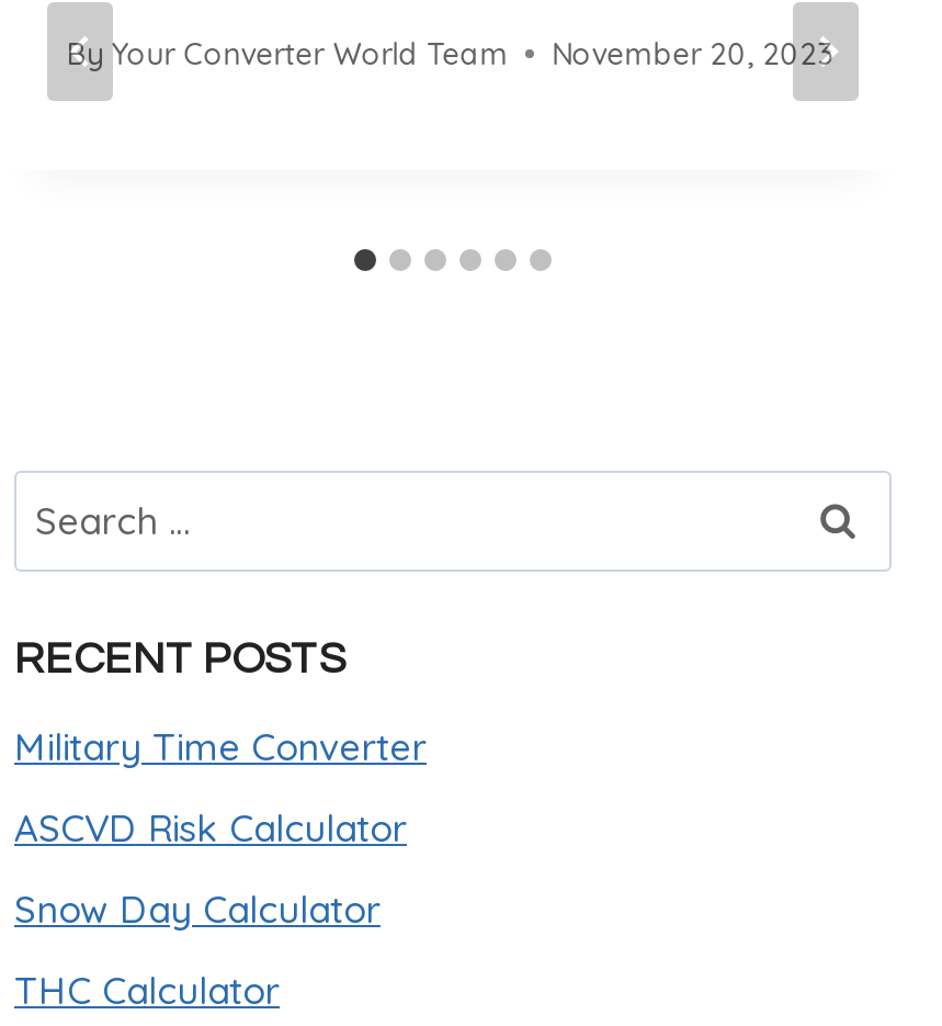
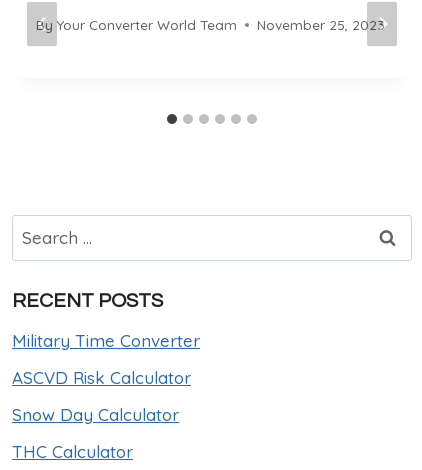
- By Your Converter World Team November 20, 2023
+ By Your Converter World Team November 25, 2023
